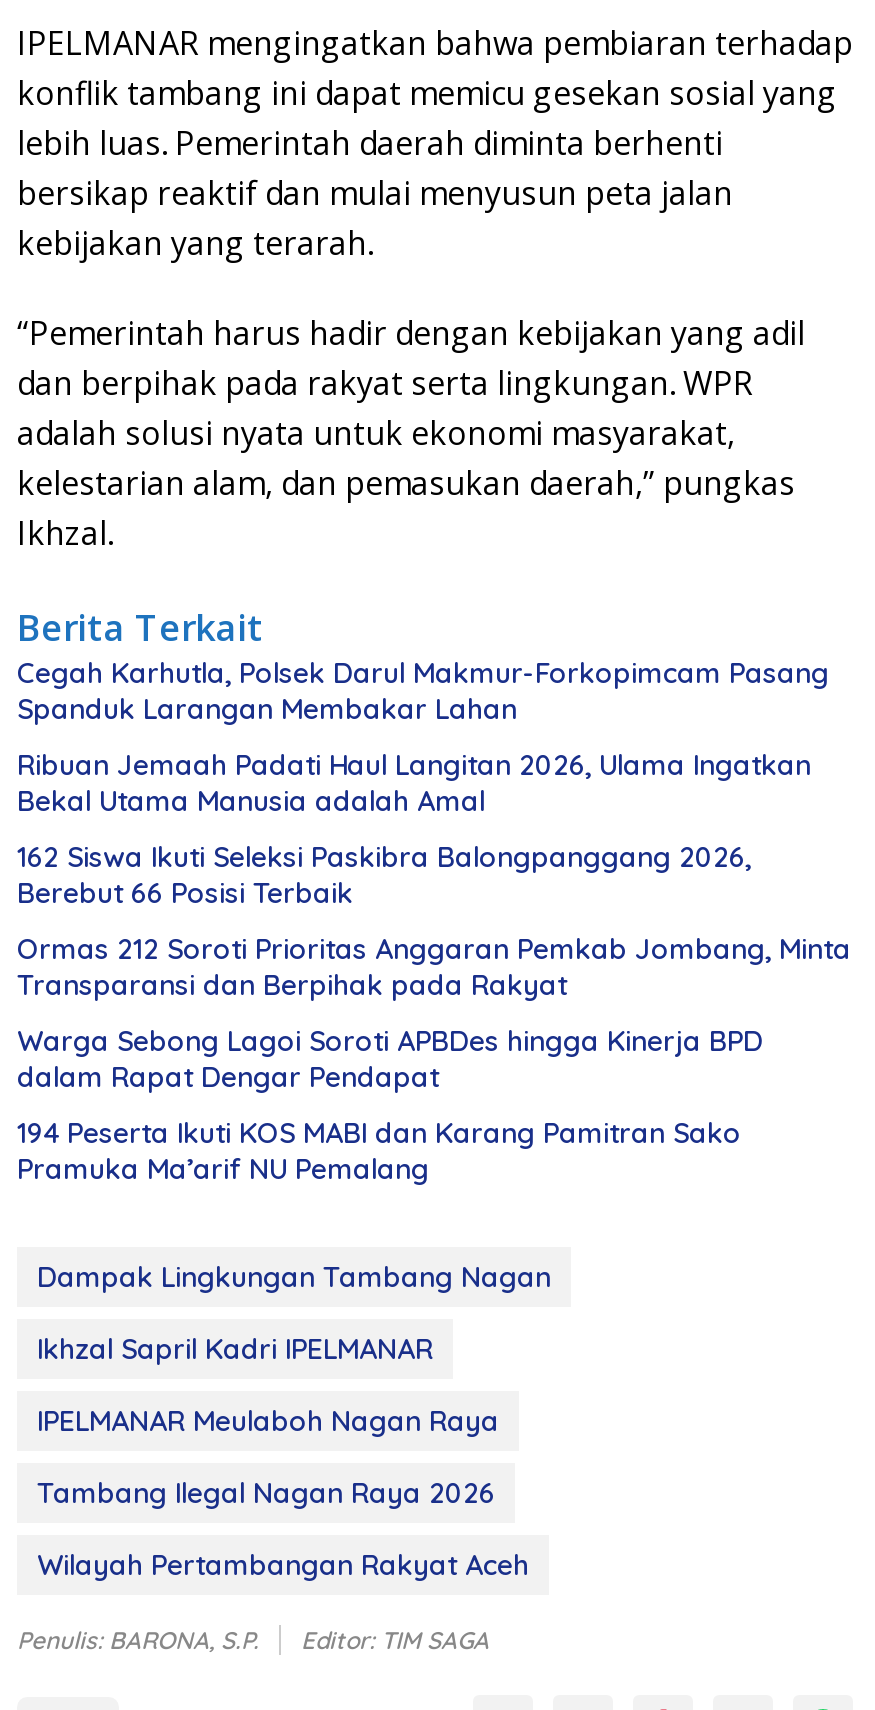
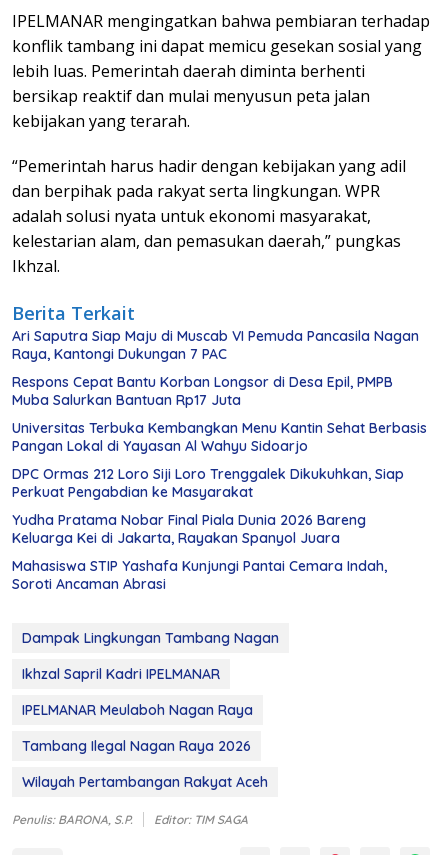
- Cegah Karhutla, Polsek Darul Makmur-Forkopimcam Pasang
- Spanduk Larangan Membakar Lahan
+ Ari Saputra Siap Maju di Muscab VI Pemuda Pancasila Nagan
+ Raya, Kantongi Dukungan 7 PAC

- Ribuan Jemaah Padati Haul Langitan 2026, Ulama Ingatkan
- Bekal Utama Manusia adalah Amal
+ Respons Cepat Bantu Korban Longsor di Desa Epil, PMPB
+ Muba Salurkan Bantuan Rp17 Juta

- 162 Siswa Ikuti Seleksi Paskibra Balongpanggang 2026,
- Berebut 66 Posisi Terbaik
+ Universitas Terbuka Kembangkan Menu Kantin Sehat Berbasis
+ Pangan Lokal di Yayasan Al Wahyu Sidoarjo

- Ormas 212 Soroti Prioritas Anggaran Pemkab Jombang, Minta
- Transparansi dan Berpihak pada Rakyat
+ DPC Ormas 212 Loro Siji Loro Trenggalek Dikukuhkan, Siap
+ Perkuat Pengabdian ke Masyarakat

- Warga Sebong Lagoi Soroti APBDes hingga Kinerja BPD
- dalam Rapat Dengar Pendapat
+ Yudha Pratama Nobar Final Piala Dunia 2026 Bareng
+ Keluarga Kei di Jakarta, Rayakan Spanyol Juara

- 194 Peserta Ikuti KOS MABI dan Karang Pamitran Sako
- Pramuka Ma’arif NU Pemalang
+ Mahasiswa STIP Yashafa Kunjungi Pantai Cemara Indah,
+ Soroti Ancaman Abrasi
